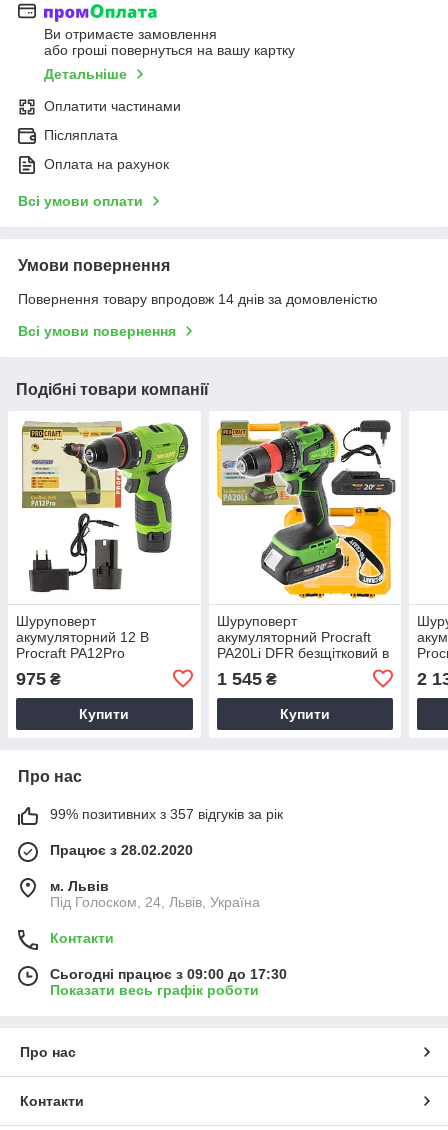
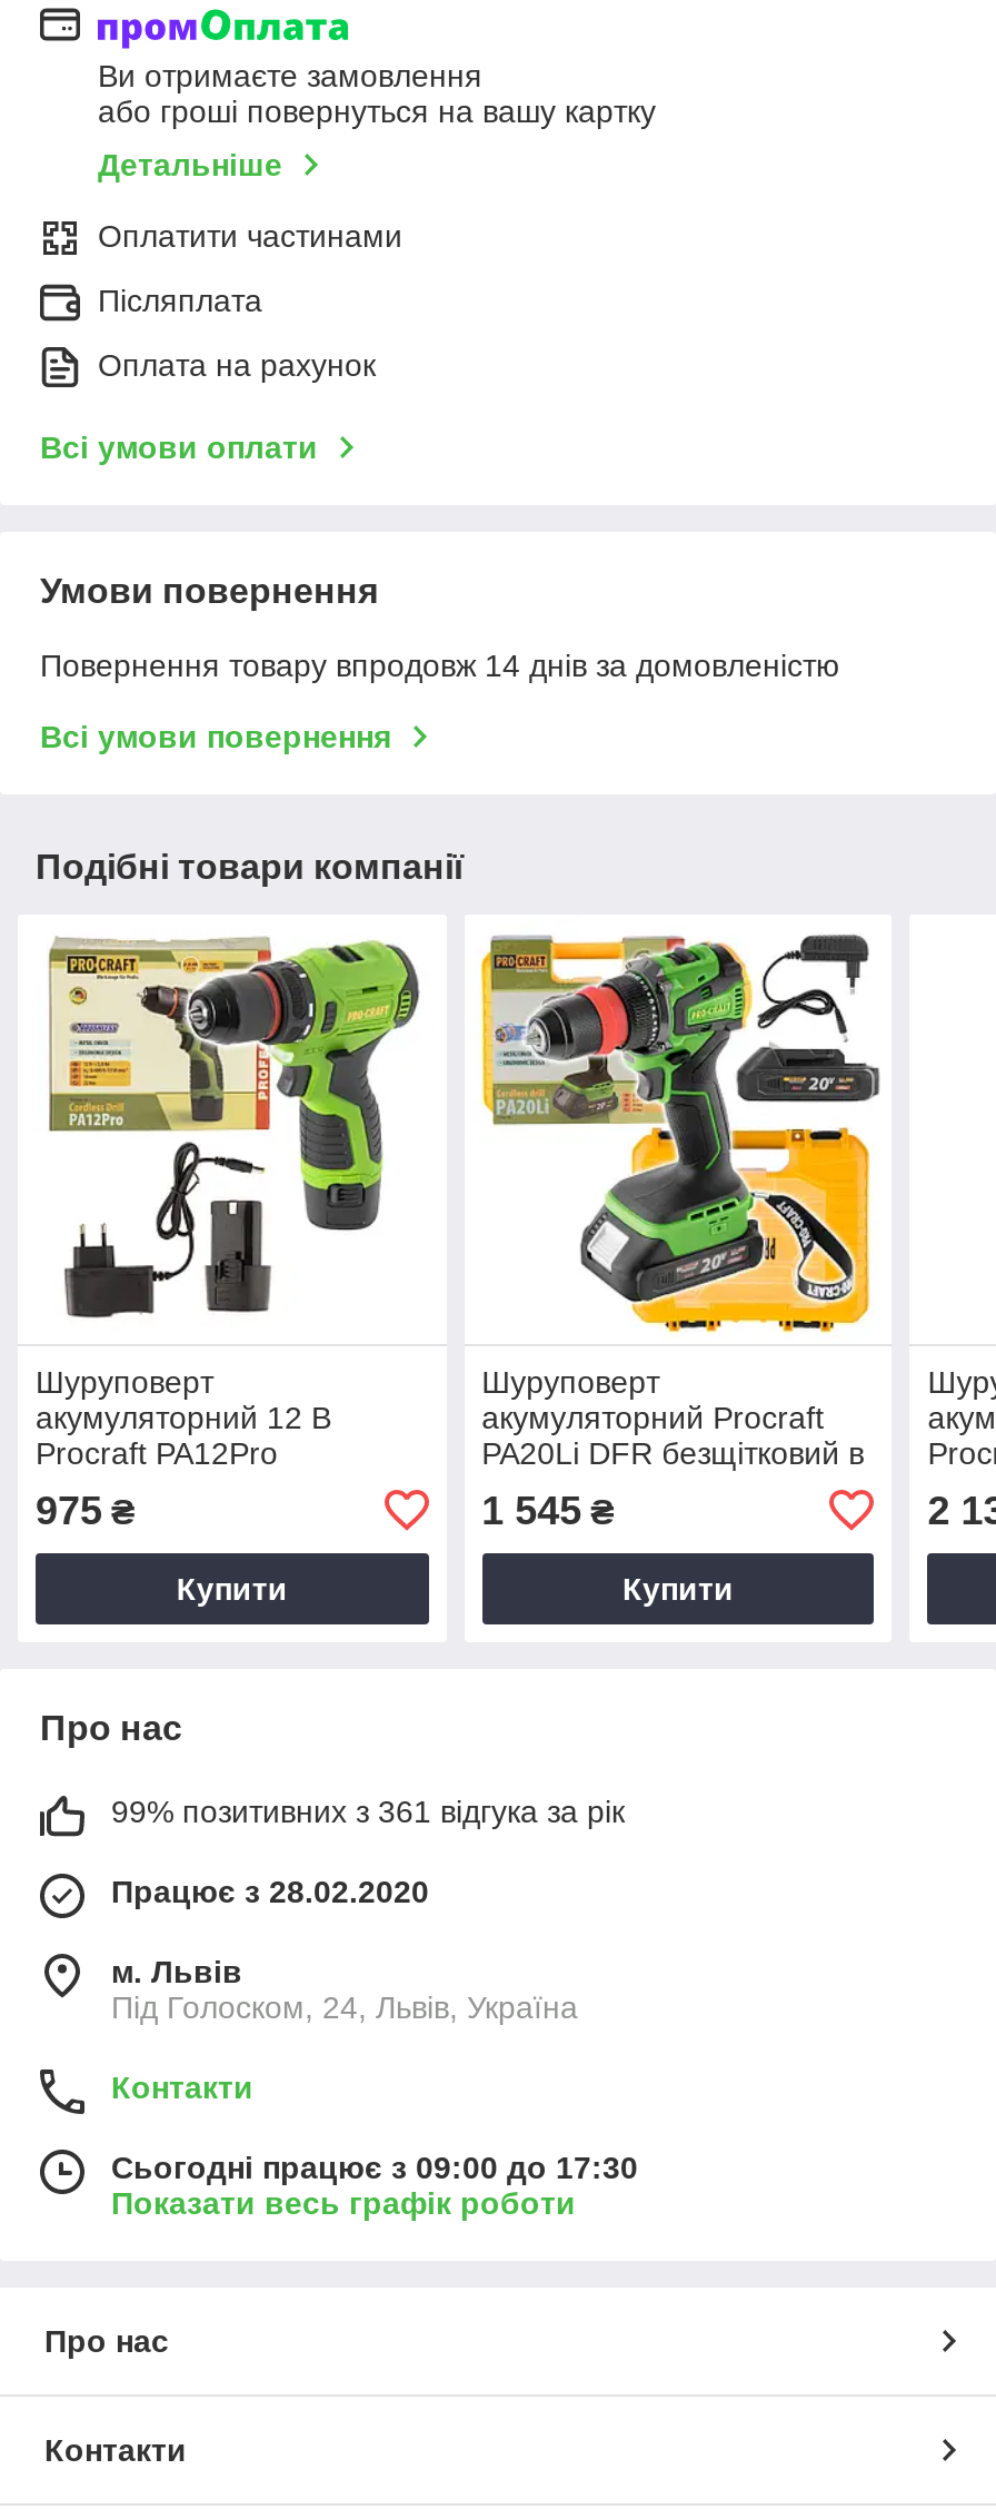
- 99% позитивних з 357 відгуків за рік
+ 99% позитивних з 361 відгука за рік
